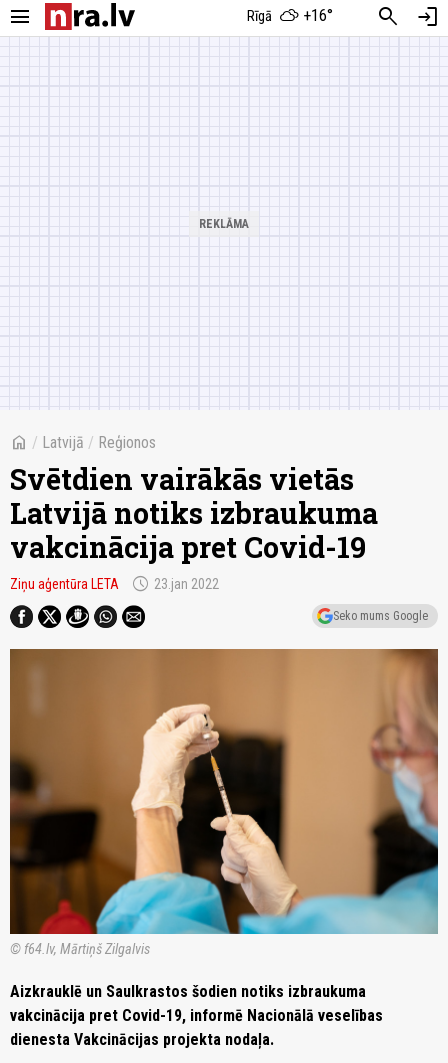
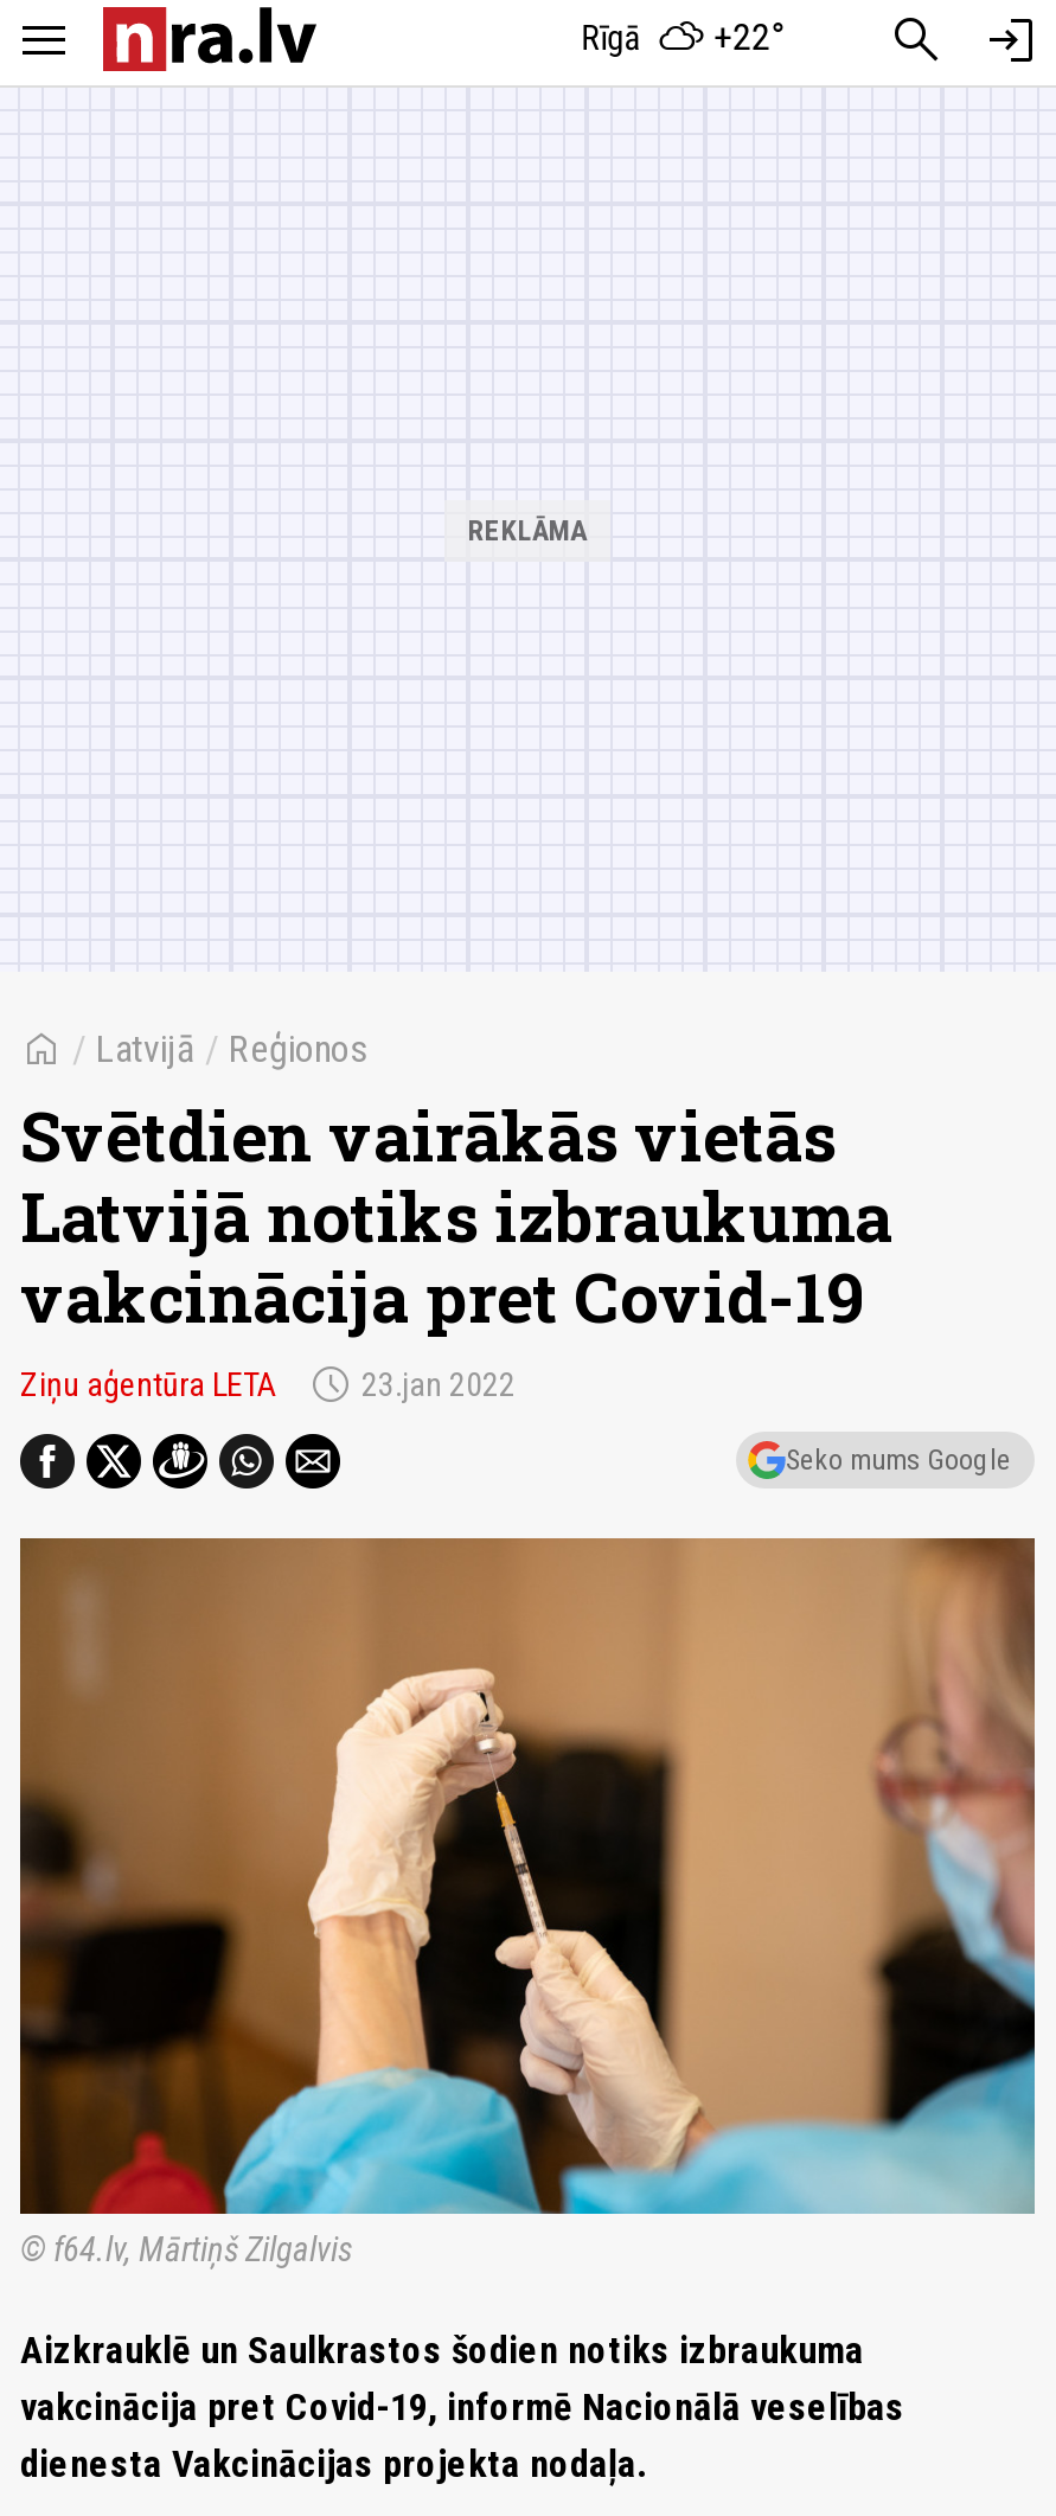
- Rīgā +16°
+ Rīgā +22°
